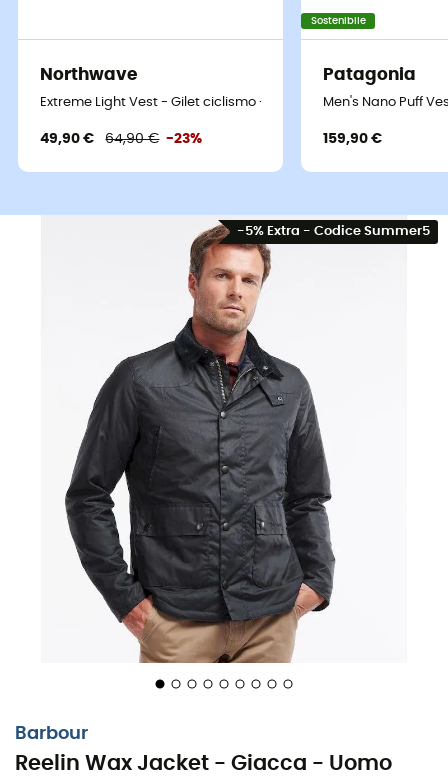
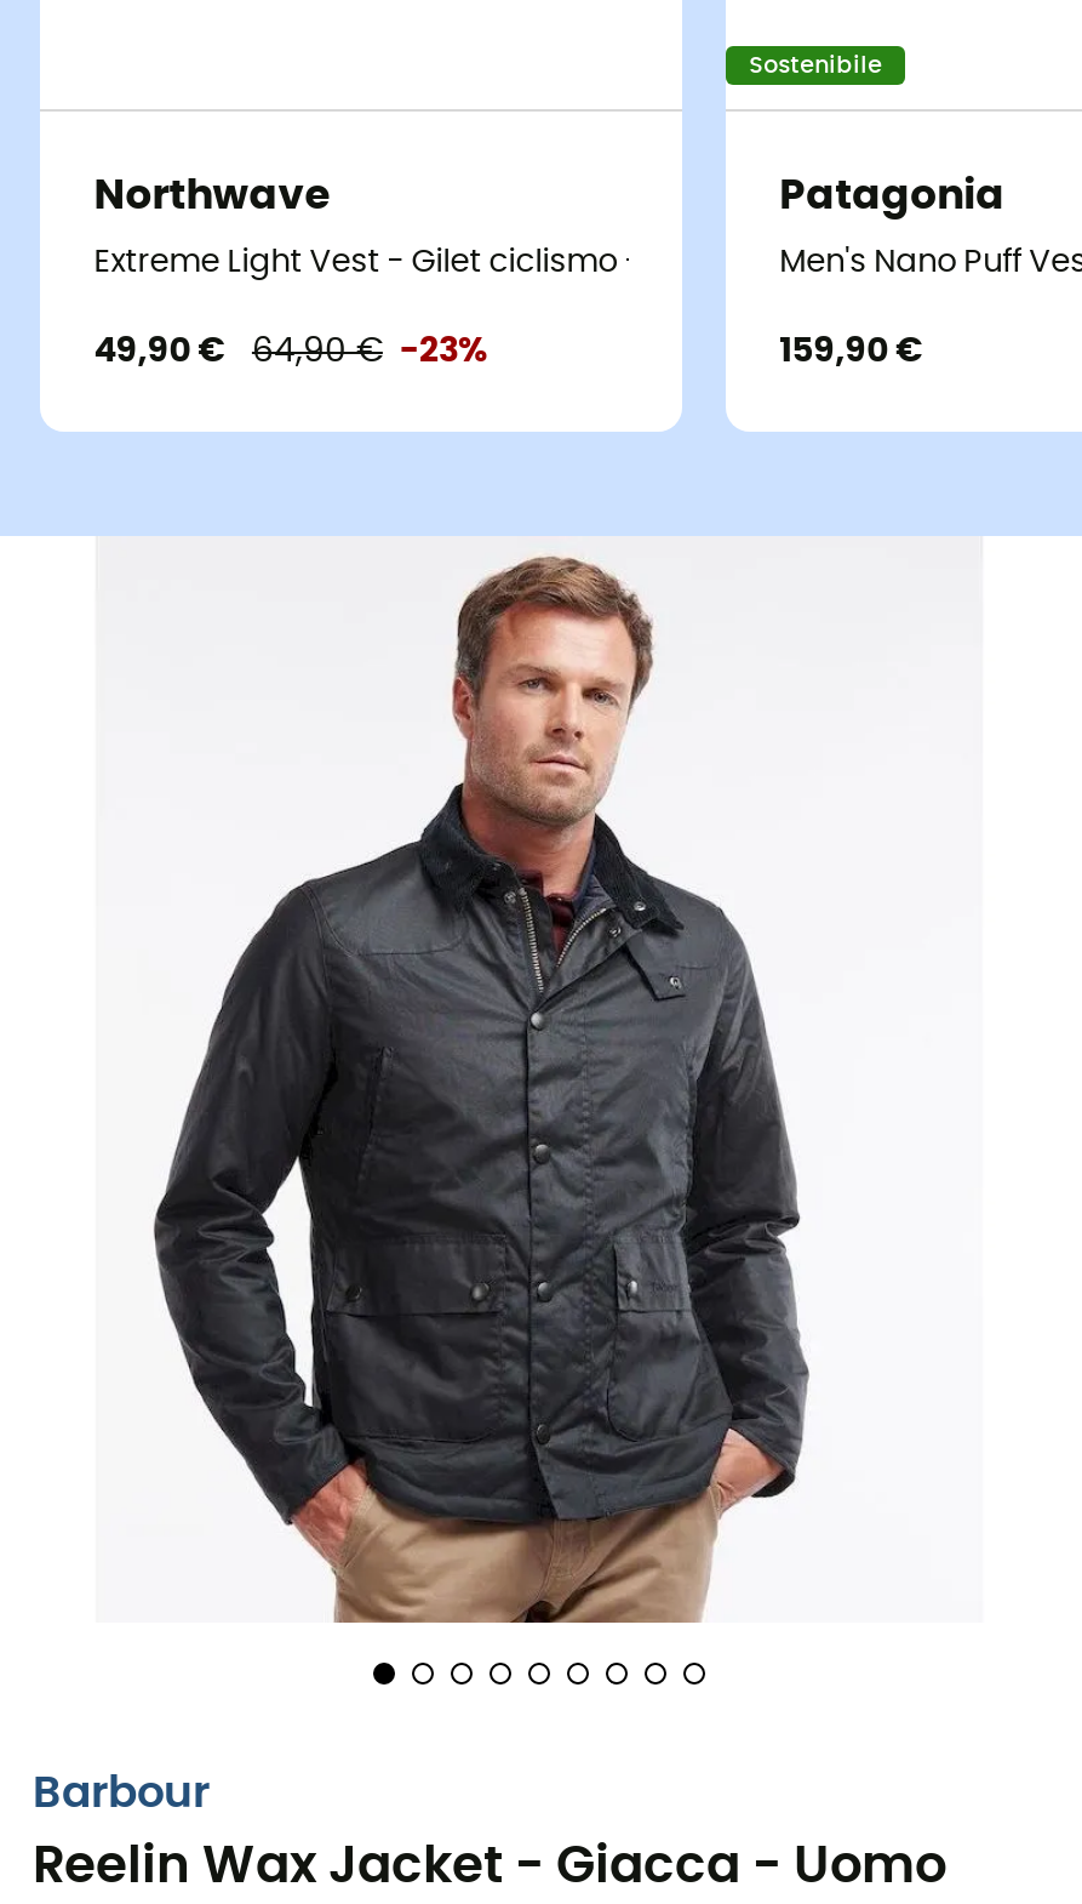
- -5% Extra - Codice Summer5
